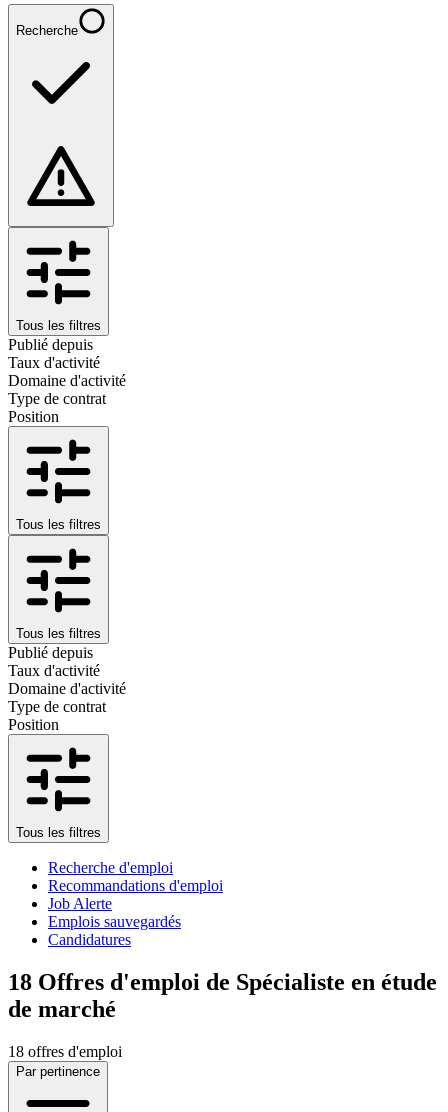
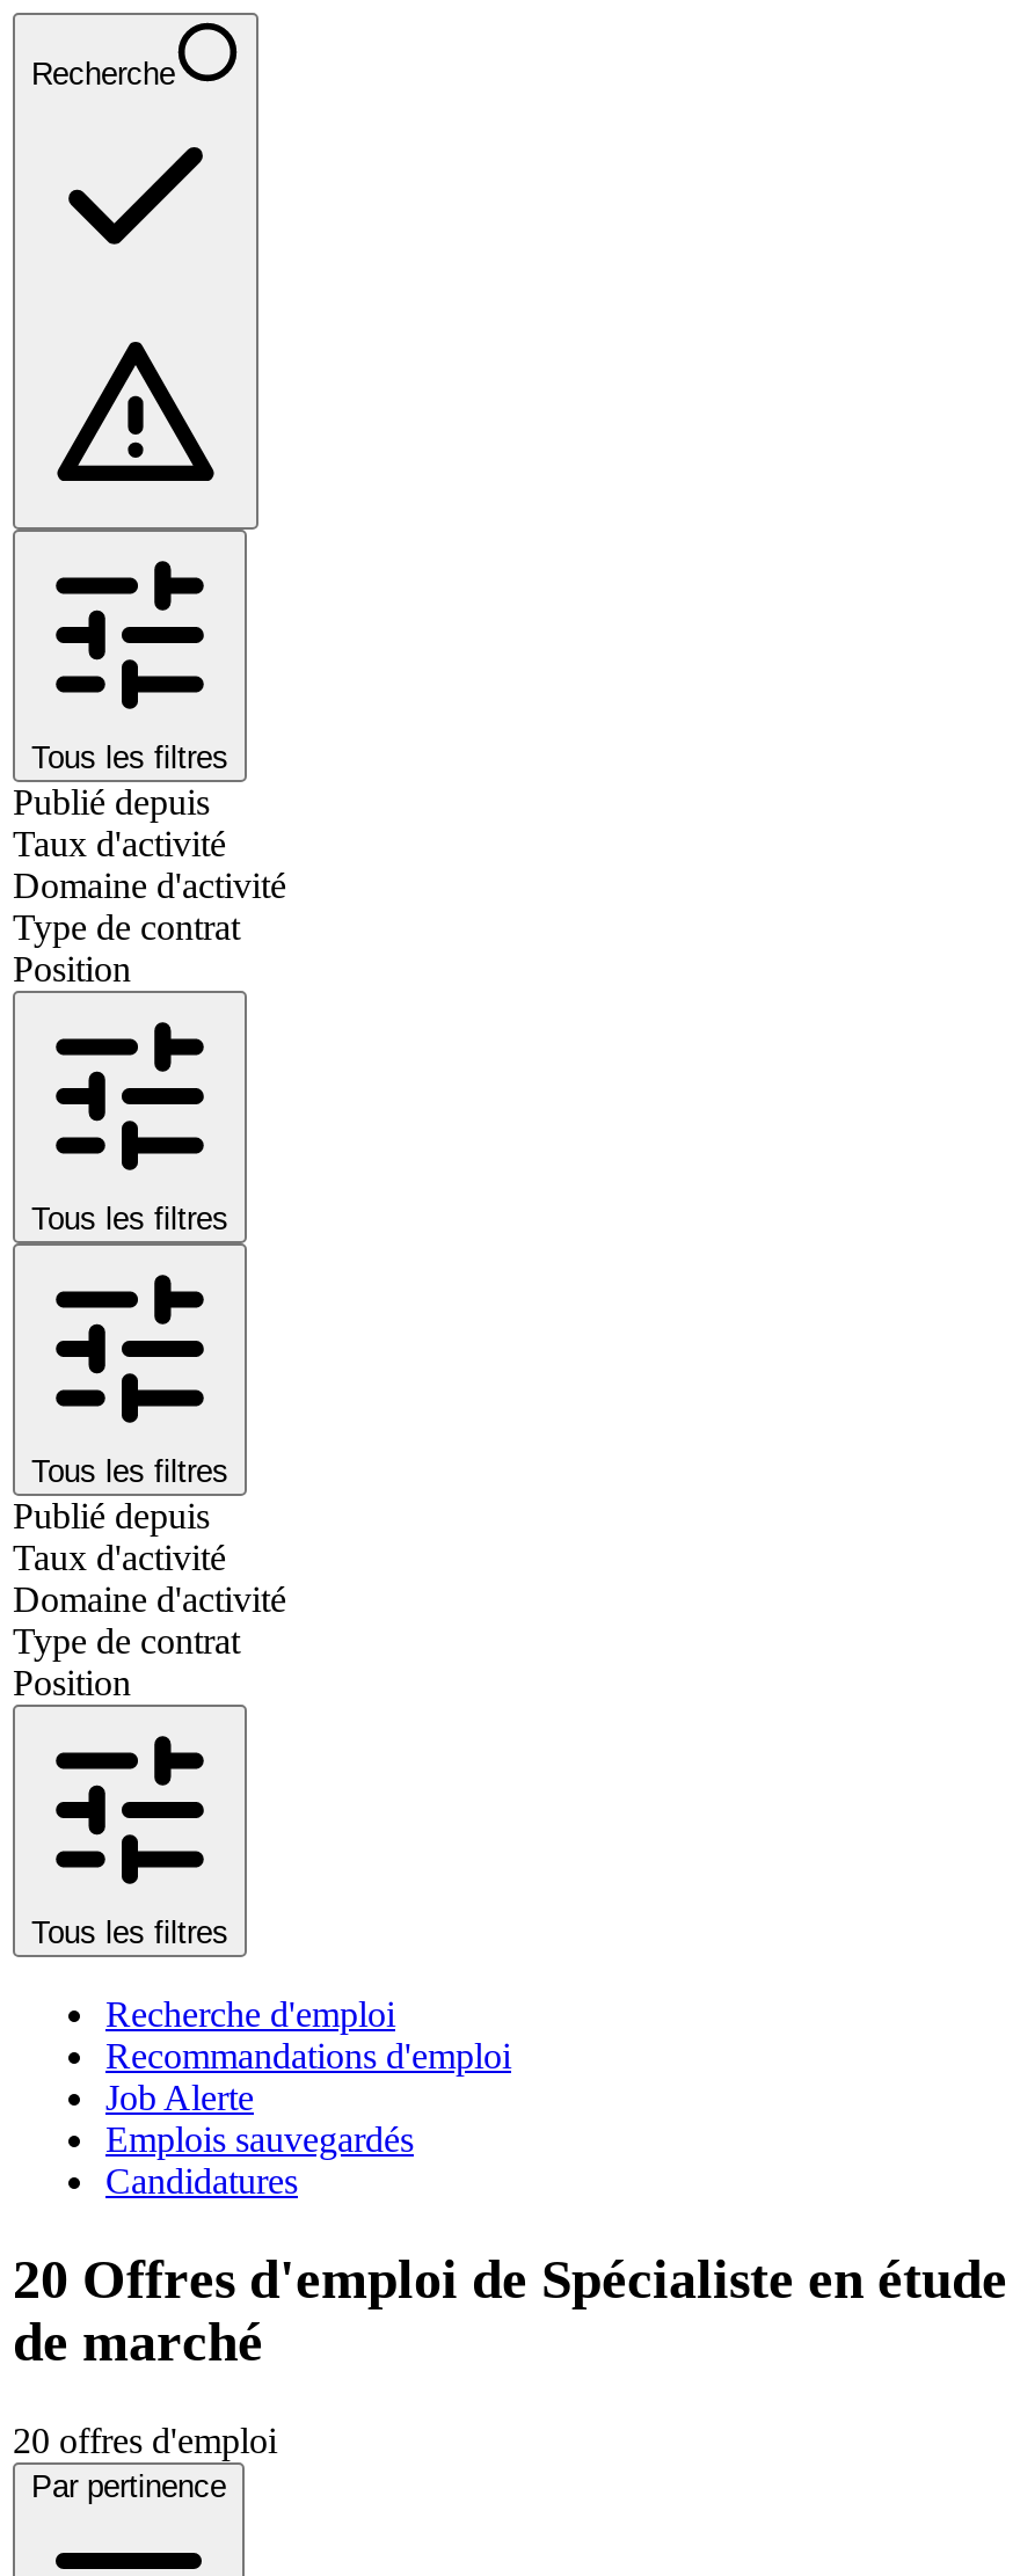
- 18 Offres d'emploi de Spécialiste en étude
+ 20 Offres d'emploi de Spécialiste en étude

- 18 offres d'emploi
+ 20 offres d'emploi
